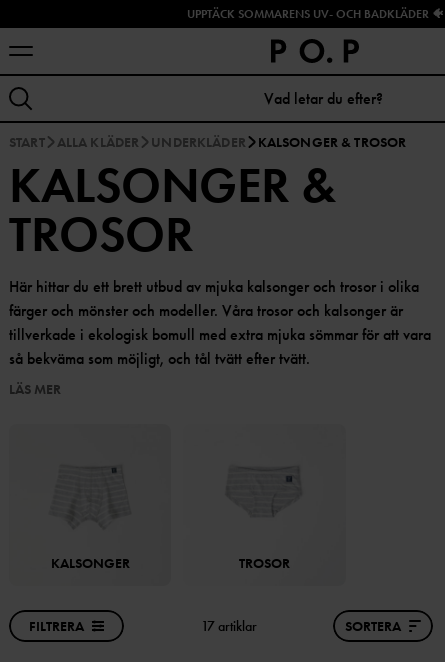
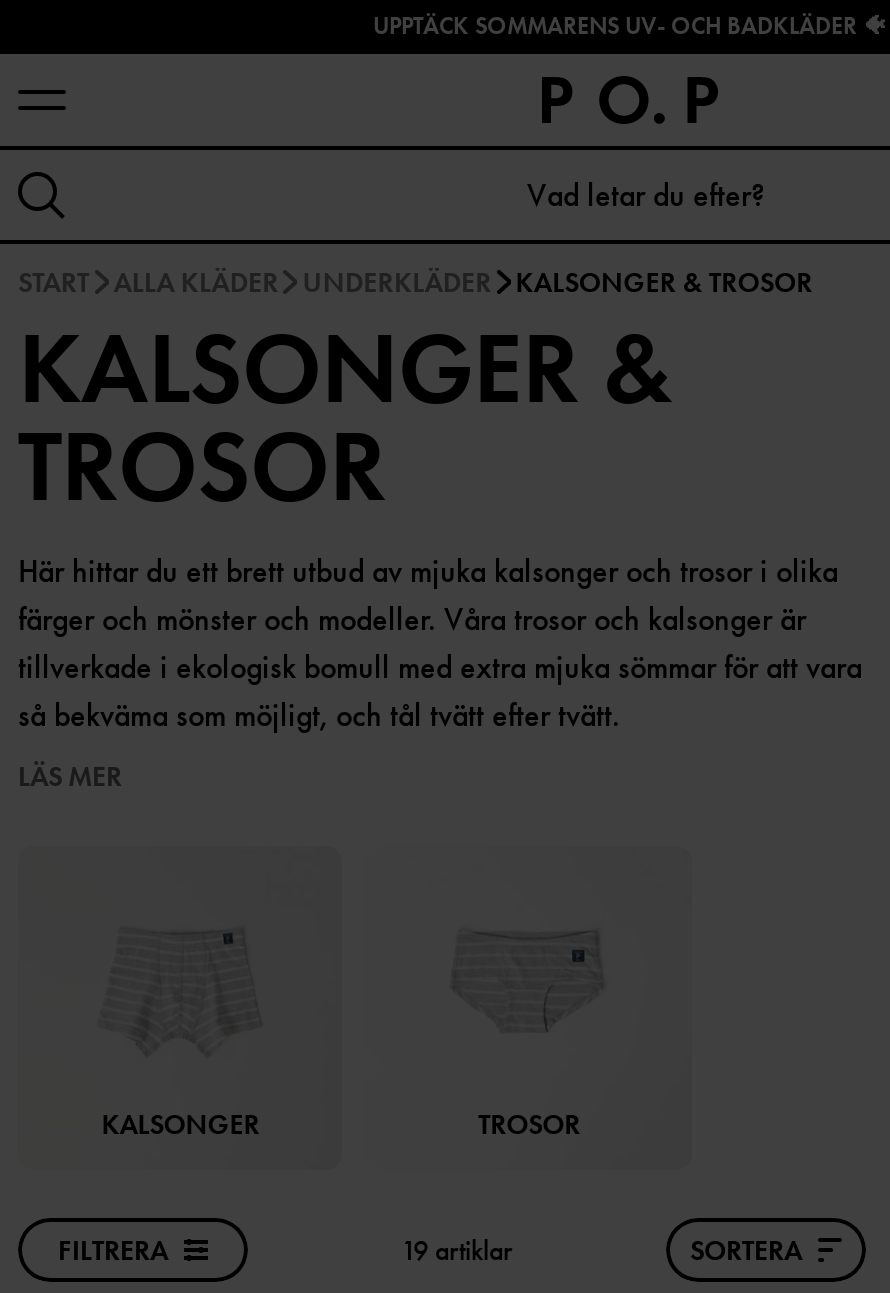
- 17 artiklar
+ 19 artiklar
